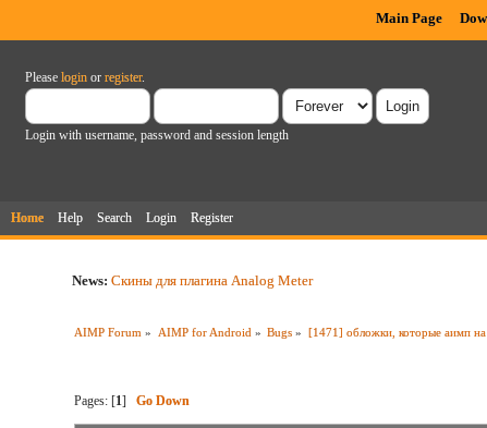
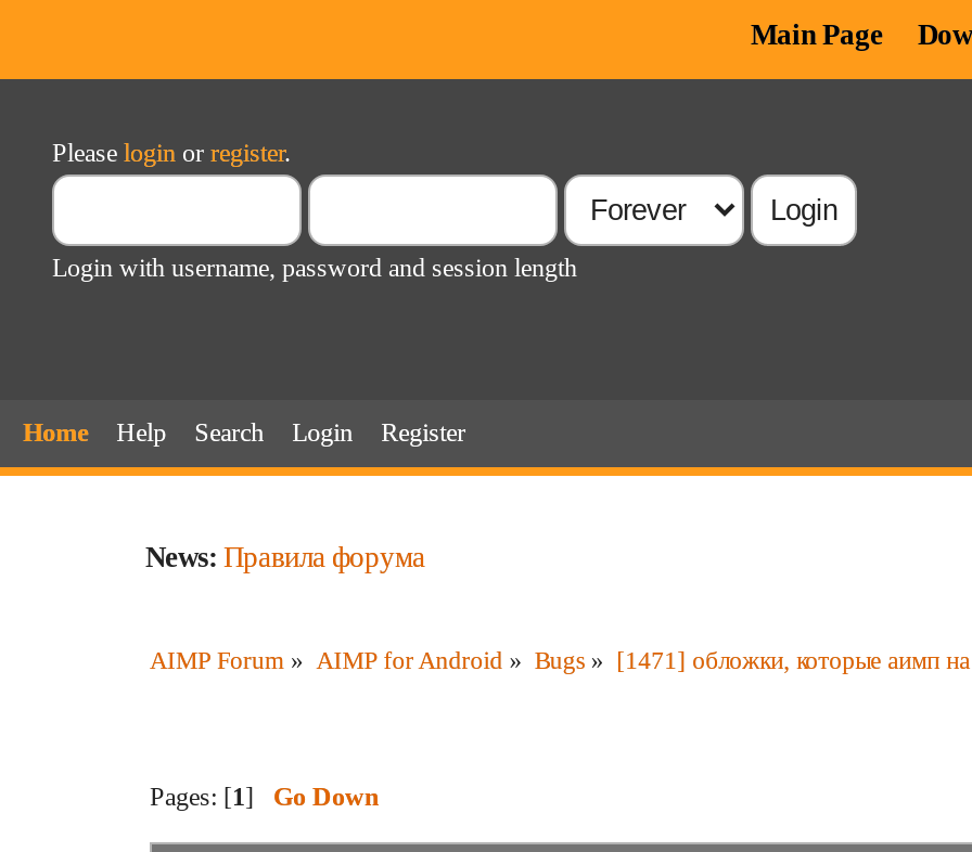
- News: Скины для плагина Analog Meter
+ News: Правила форума
